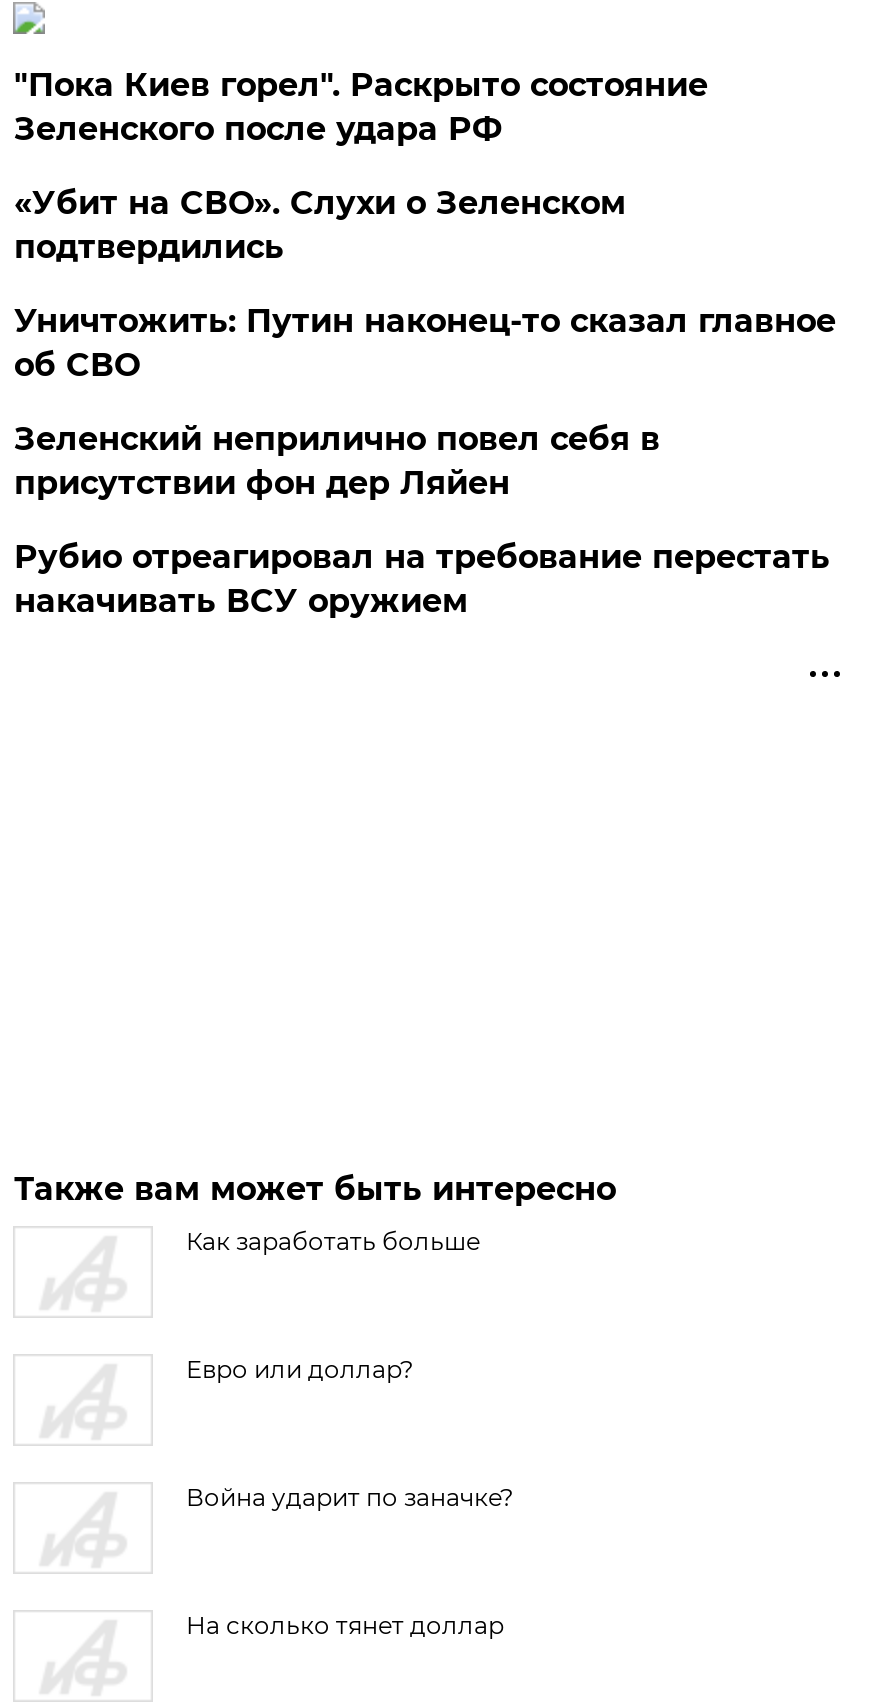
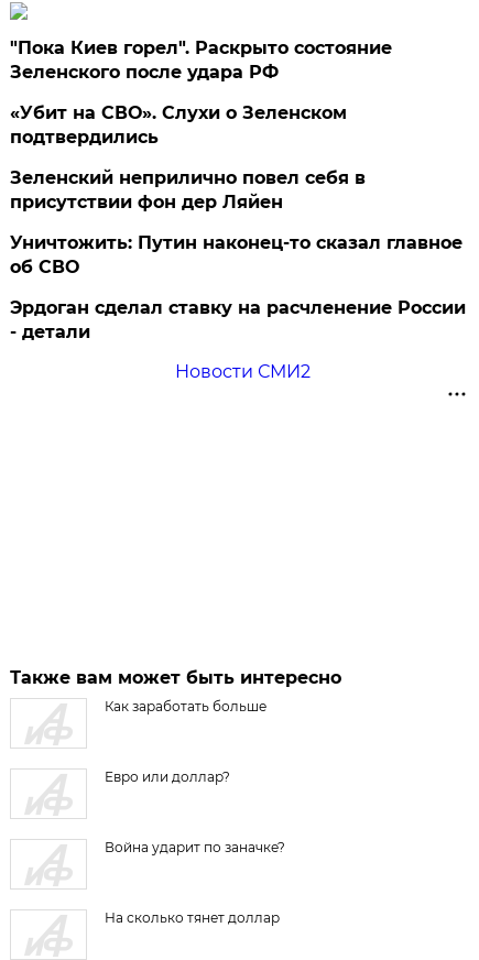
moved down: Уничтожить: Путин наконец-то сказал главное | об СВО

moved up: Зеленский неприлично повел cебя в | присутствии фон дер Ляйен

- Рубио отреагировал на требование перестать
- накачивать ВСУ оружием
+ Эрдоган сделал ставку на расчленение России
+ - детали
+ Новости СМИ2
